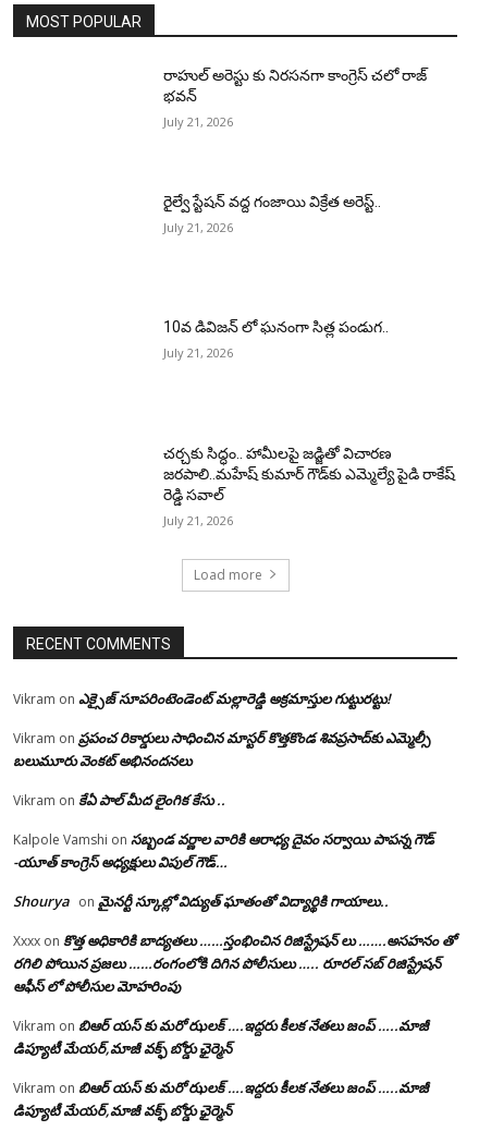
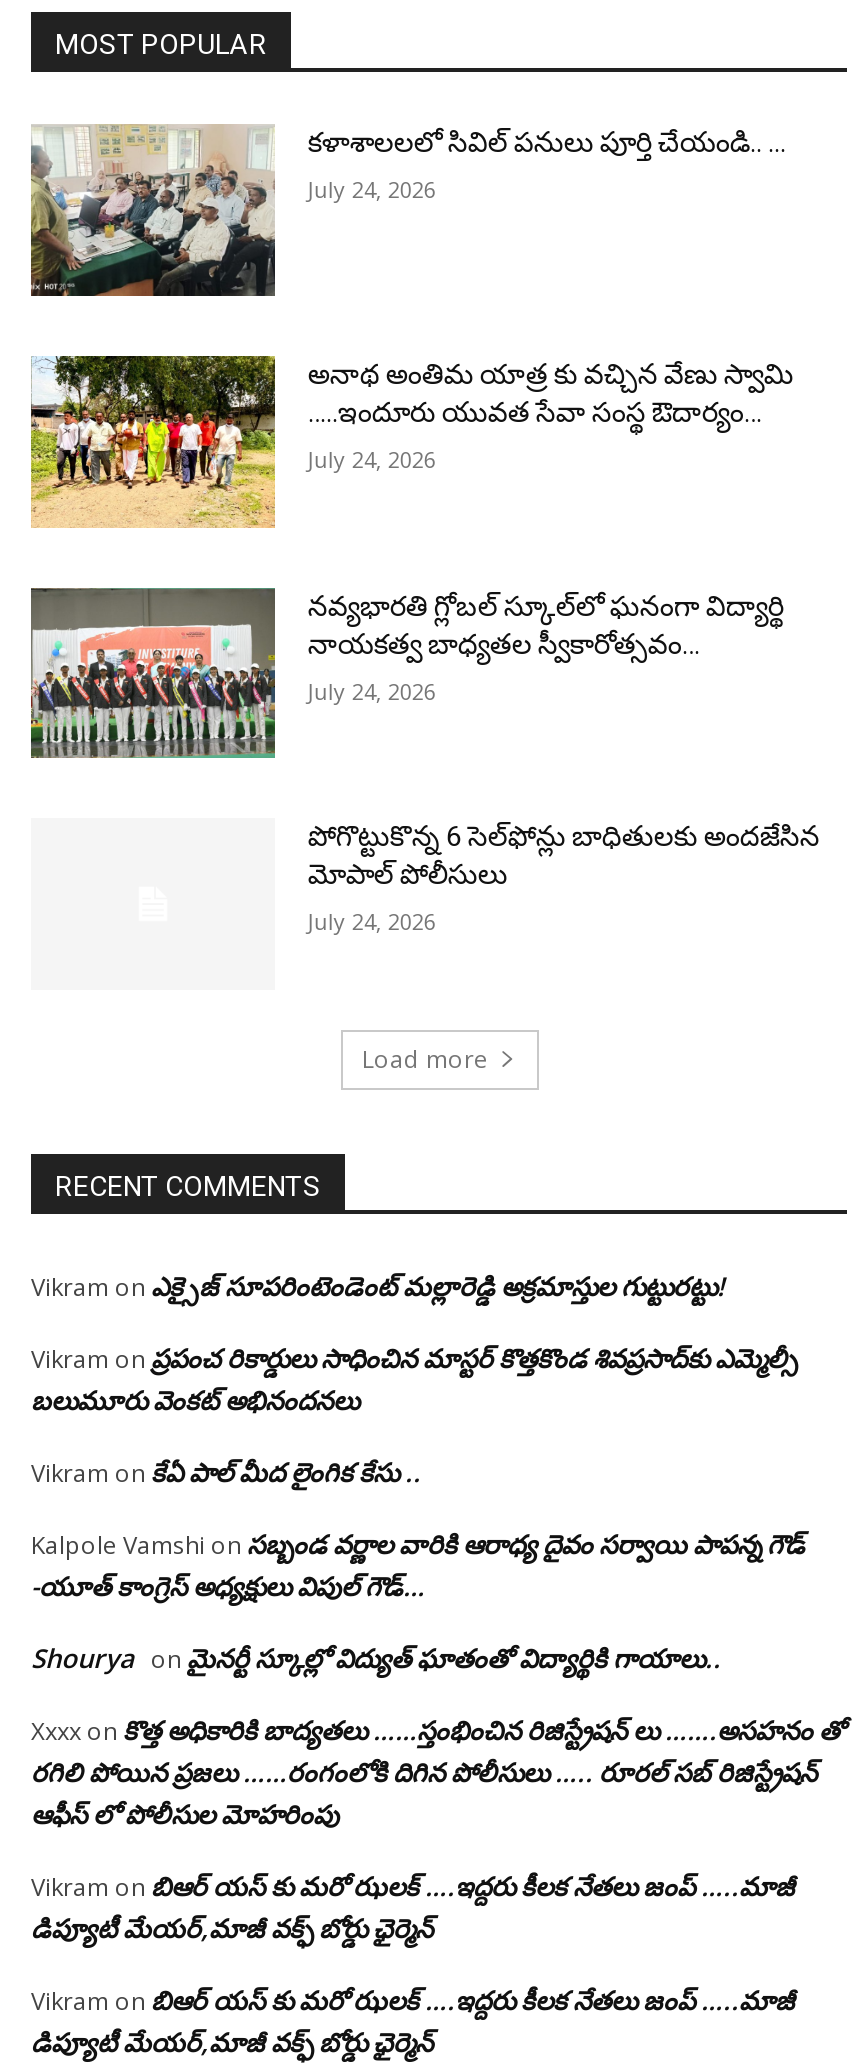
+ [image]

+ [image]

+ [image]

- రాహుల్ అరెస్టు కు నిరసనగా కాంగ్రెస్ చలో రాజ్
- భవన్
+ కళాశాలలలో సివిల్ పనులు పూర్తి చేయండి.. ...

- July 21, 2026
+ July 24, 2026

- రైల్వే స్టేషన్ వద్ద గంజాయి విక్రేత అరెస్ట్..
+ అనాథ అంతిమ యాత్ర కు వచ్చిన వేణు స్వామి
+ …..ఇందూరు యువత సేవా సంస్థ ఔదార్యం…

- July 21, 2026
+ July 24, 2026

- 10వ డివిజన్ లో ఘనంగా సిత్ల పండుగ..
+ నవ్యభారతి గ్లోబల్ స్కూల్‌లో ఘనంగా విద్యార్థి
+ నాయకత్వ బాధ్యతల స్వీకారోత్సవం…

- July 21, 2026
+ July 24, 2026

- చర్చకు సిద్ధం.. హామీలపై జడ్జితో విచారణ
- జరపాలి..మహేష్ కుమార్ గౌడ్‌కు ఎమ్మెల్యే పైడి రాకేష్
- రెడ్డి సవాల్
+ పోగొట్టుకొన్న 6 సెల్‌ఫోన్లు బాధితులకు అందజేసిన
+ మోపాల్ పోలీసులు

- July 21, 2026
+ July 24, 2026
